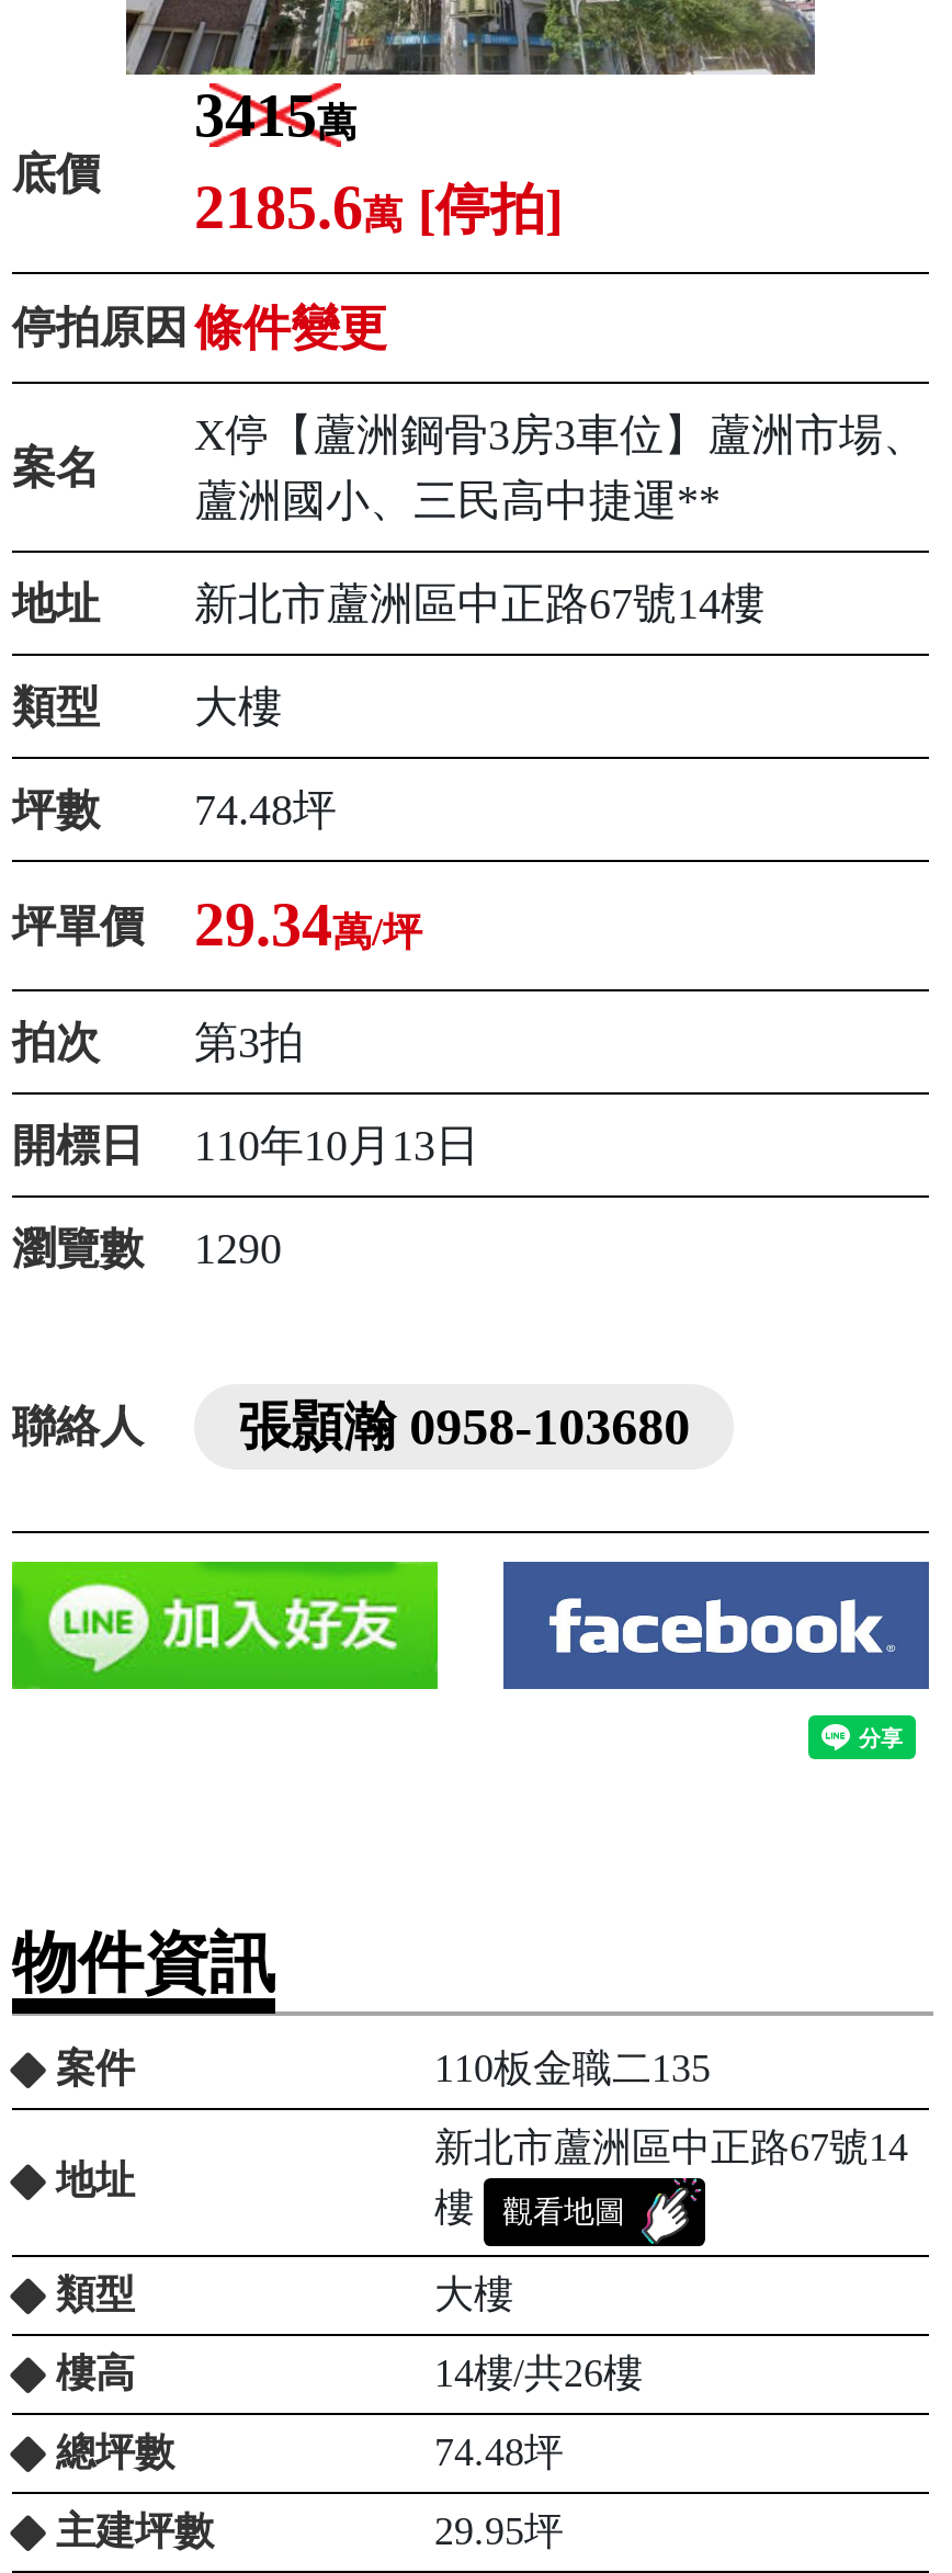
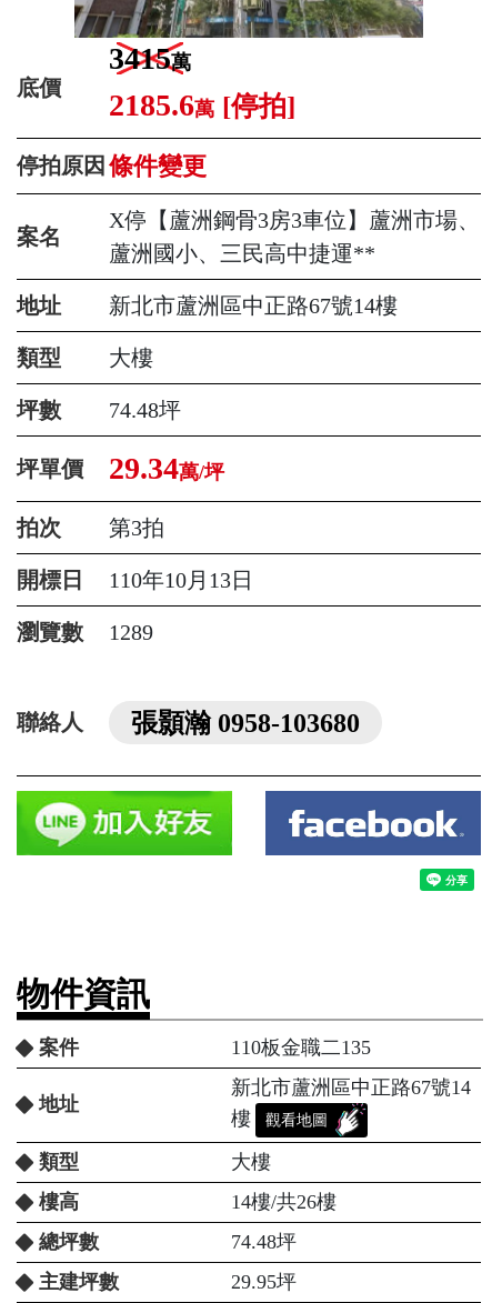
- 瀏覽數 1290
+ 瀏覽數 1289
